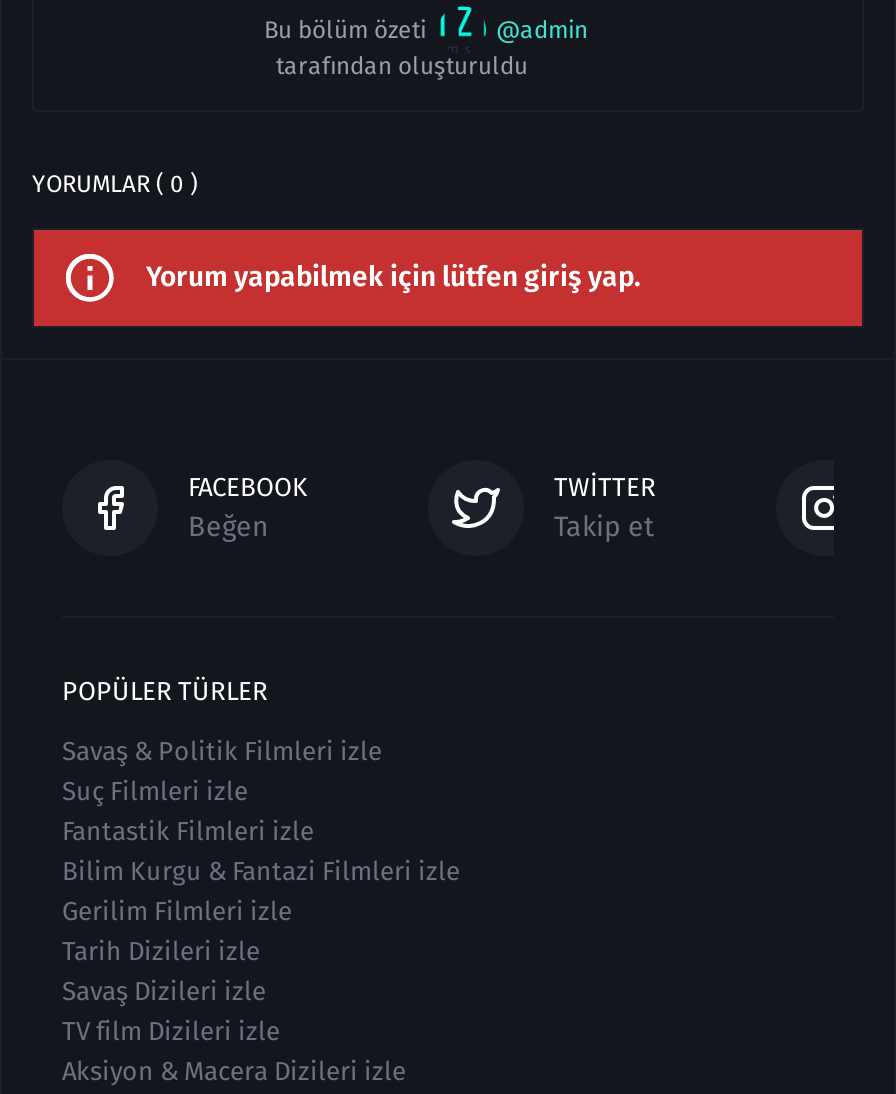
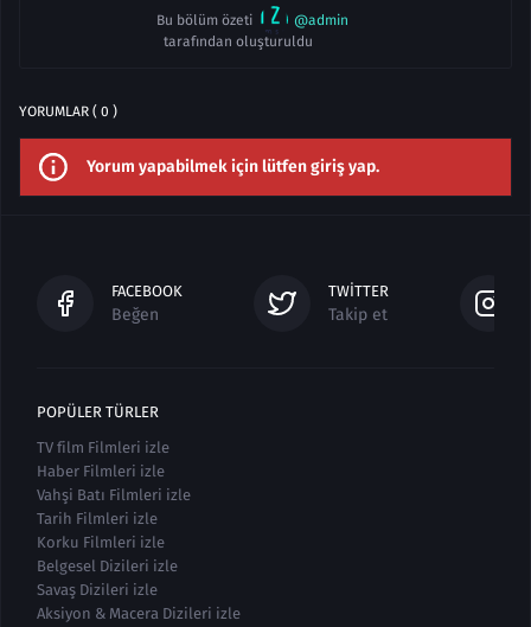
- Savaş & Politik Filmleri izle
- Suç Filmleri izle
- Fantastik Filmleri izle
- Bilim Kurgu & Fantazi Filmleri izle
- Gerilim Filmleri izle
- Tarih Dizileri izle
+ TV film Filmleri izle
+ Haber Filmleri izle
+ Vahşi Batı Filmleri izle
+ Tarih Filmleri izle
+ Korku Filmleri izle
+ Belgesel Dizileri izle

- TV film Dizileri izle
